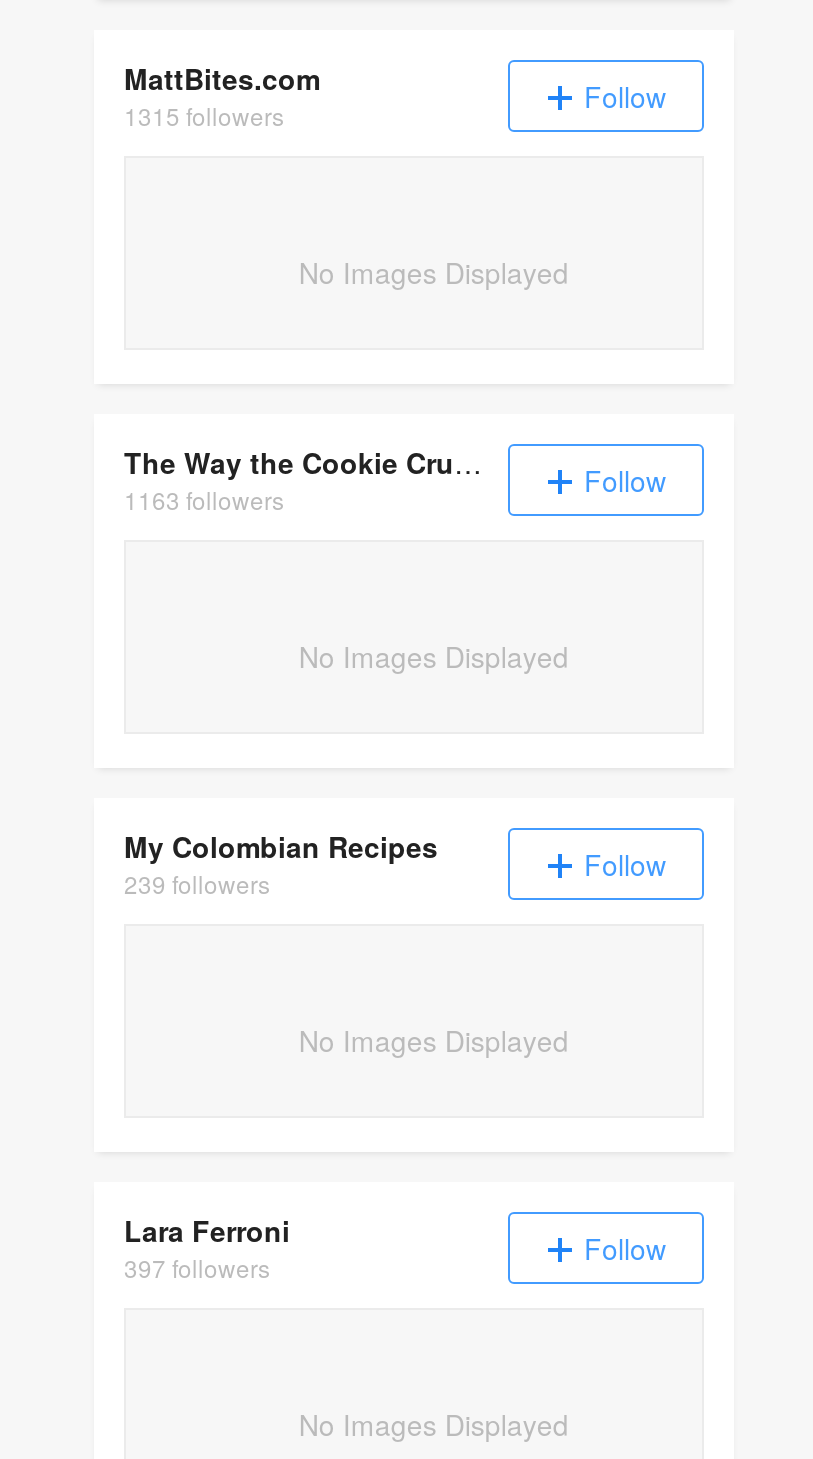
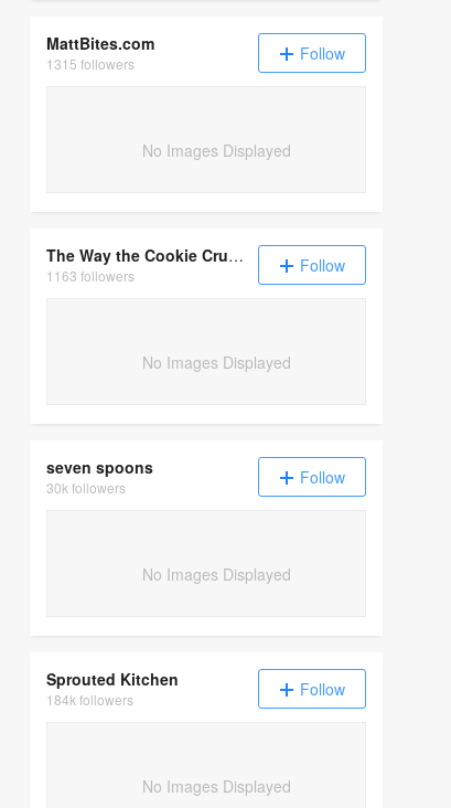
- My Colombian Recipes
- 239 followers
+ seven spoons
+ 30k followers

- Lara Ferroni
- 397 followers
+ Sprouted Kitchen
+ 184k followers
